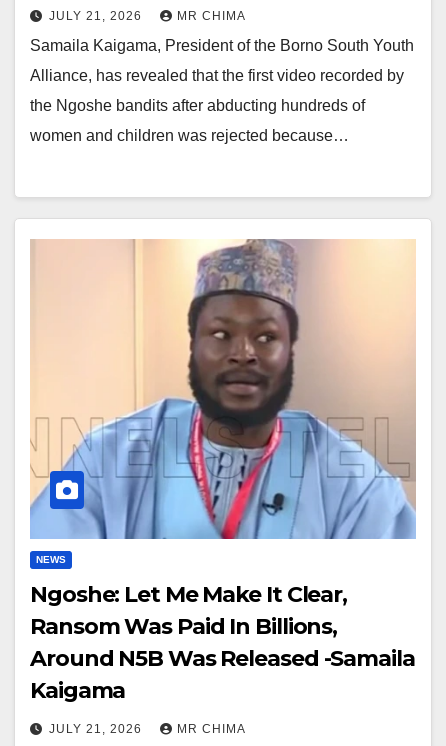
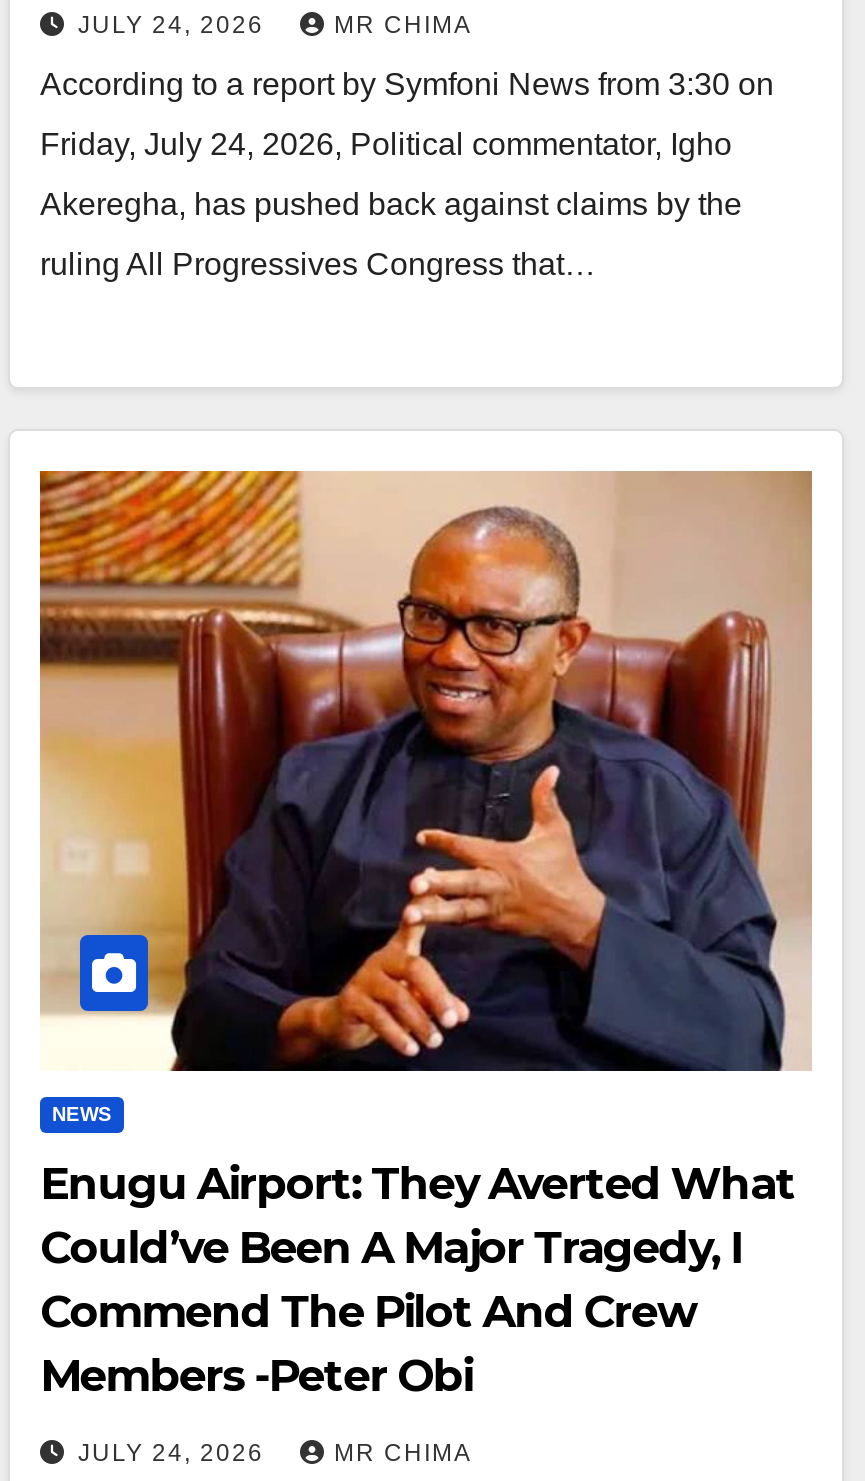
- JULY 21, 2026
+ JULY 24, 2026

- Samaila Kaigama, President of the Borno South Youth
+ According to a report by Symfoni News from 3:30 on

- Alliance, has revealed that the first video recorded by
+ Friday, July 24, 2026, Political commentator, Igho

- the Ngoshe bandits after abducting hundreds of
+ Akeregha, has pushed back against claims by the

- women and children was rejected because…
+ ruling All Progressives Congress that…

- [image]
+ [image]

- Ngoshe: Let Me Make It Clear,
- Ransom Was Paid In Billions,
- Around N5B Was Released -Samaila
- Kaigama
+ Enugu Airport: They Averted What
+ Could’ve Been A Major Tragedy, I
+ Commend The Pilot And Crew
+ Members -Peter Obi

- JULY 21, 2026
+ JULY 24, 2026
